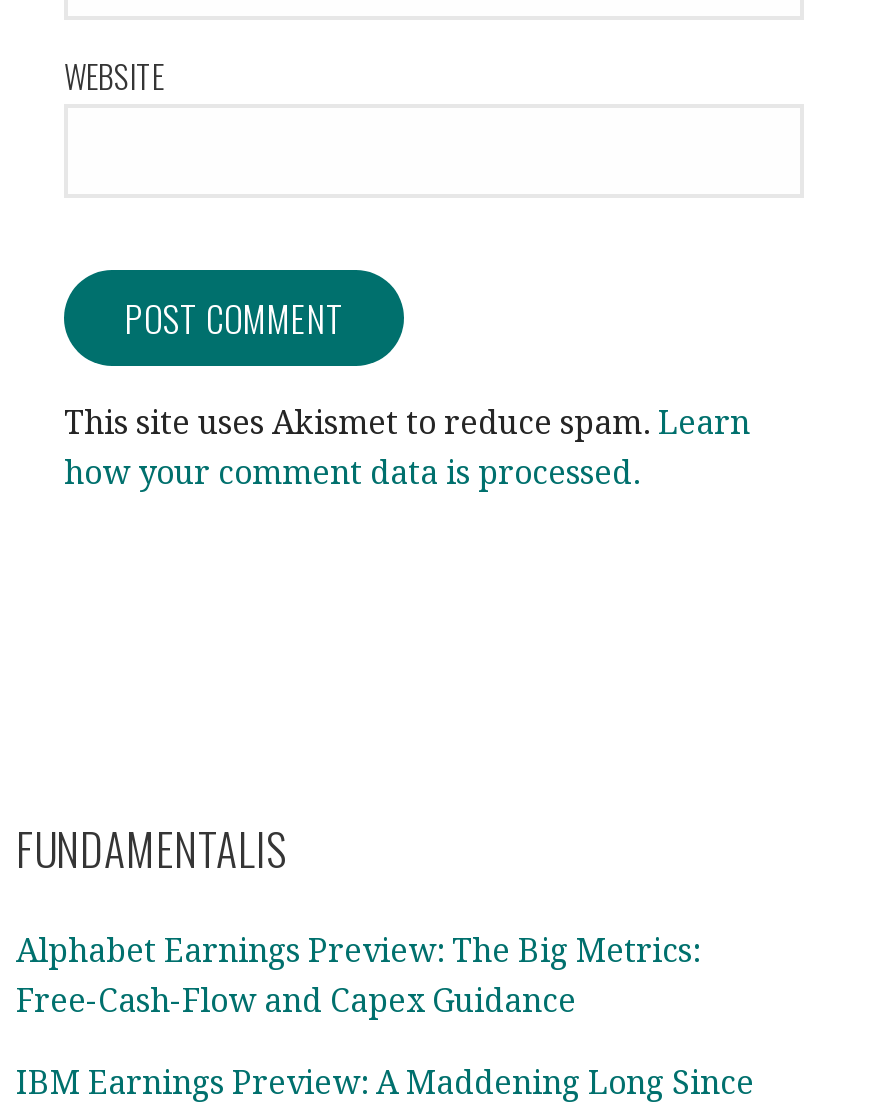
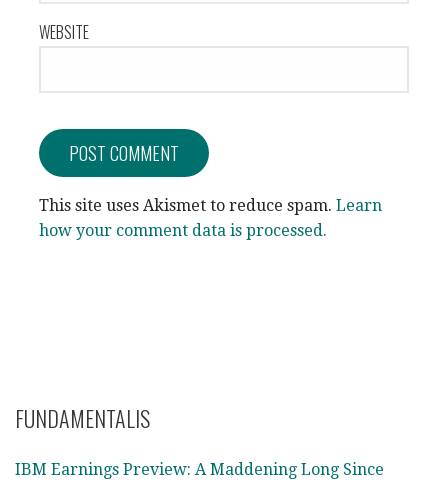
- Alphabet Earnings Preview: The Big Metrics:
- Free-Cash-Flow and Capex Guidance
